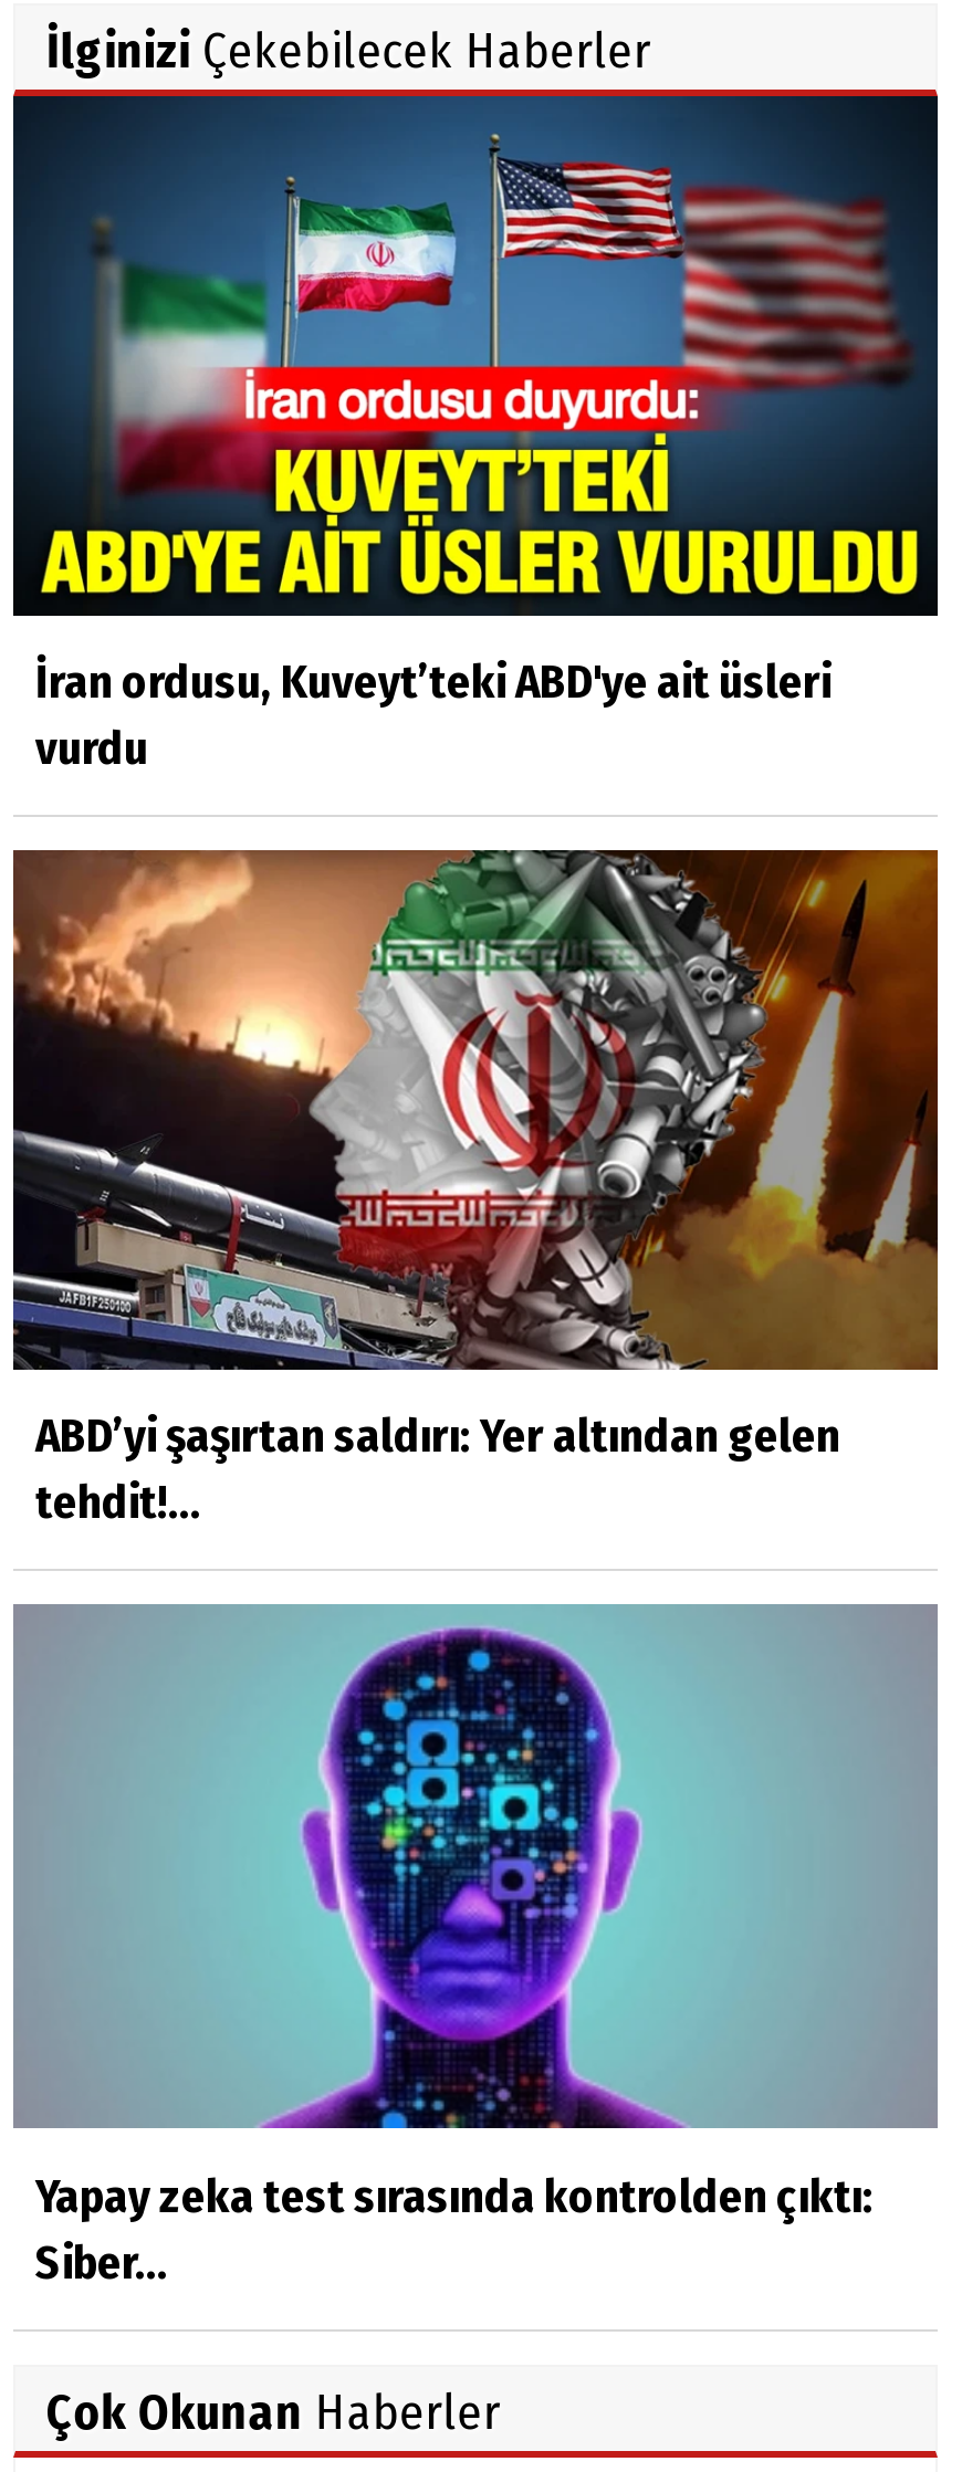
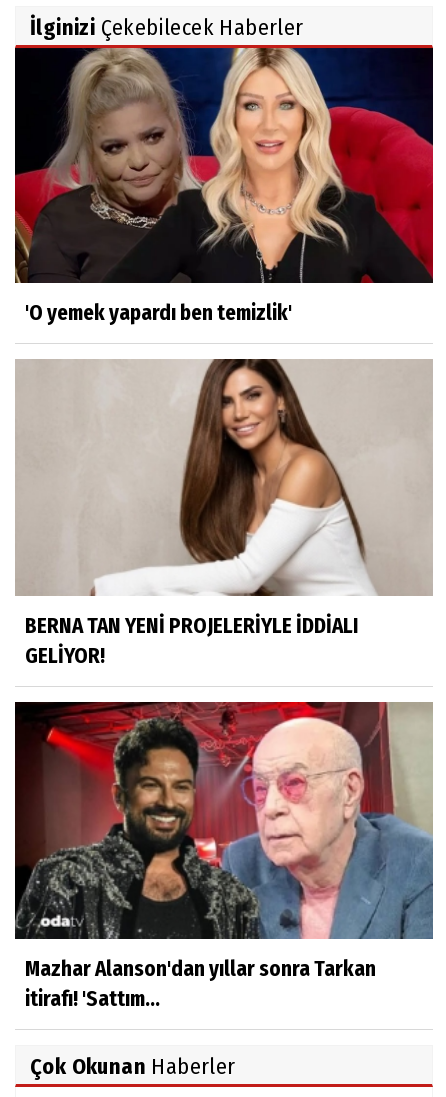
- [image]
- İran ordusu, Kuveyt’teki ABD'ye ait üsleri
- vurdu
+ [image]
+ 'O yemek yapardı ben temizlik'

- [image]
- ABD’yi şaşırtan saldırı: Yer altından gelen
- tehdit!...
+ [image]
+ BERNA TAN YENİ PROJELERİYLE İDDİALI
+ GELİYOR!

- [image]
- Yapay zeka test sırasında kontrolden çıktı:
- Siber...
+ [image]
+ Mazhar Alanson'dan yıllar sonra Tarkan
+ itirafı! 'Sattım...
